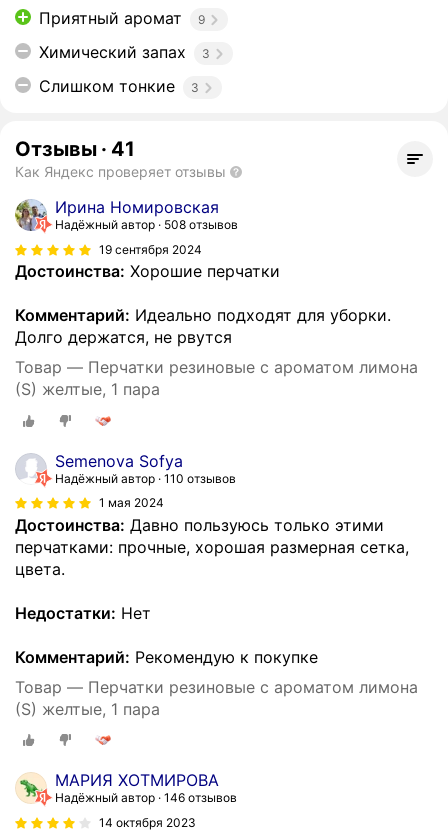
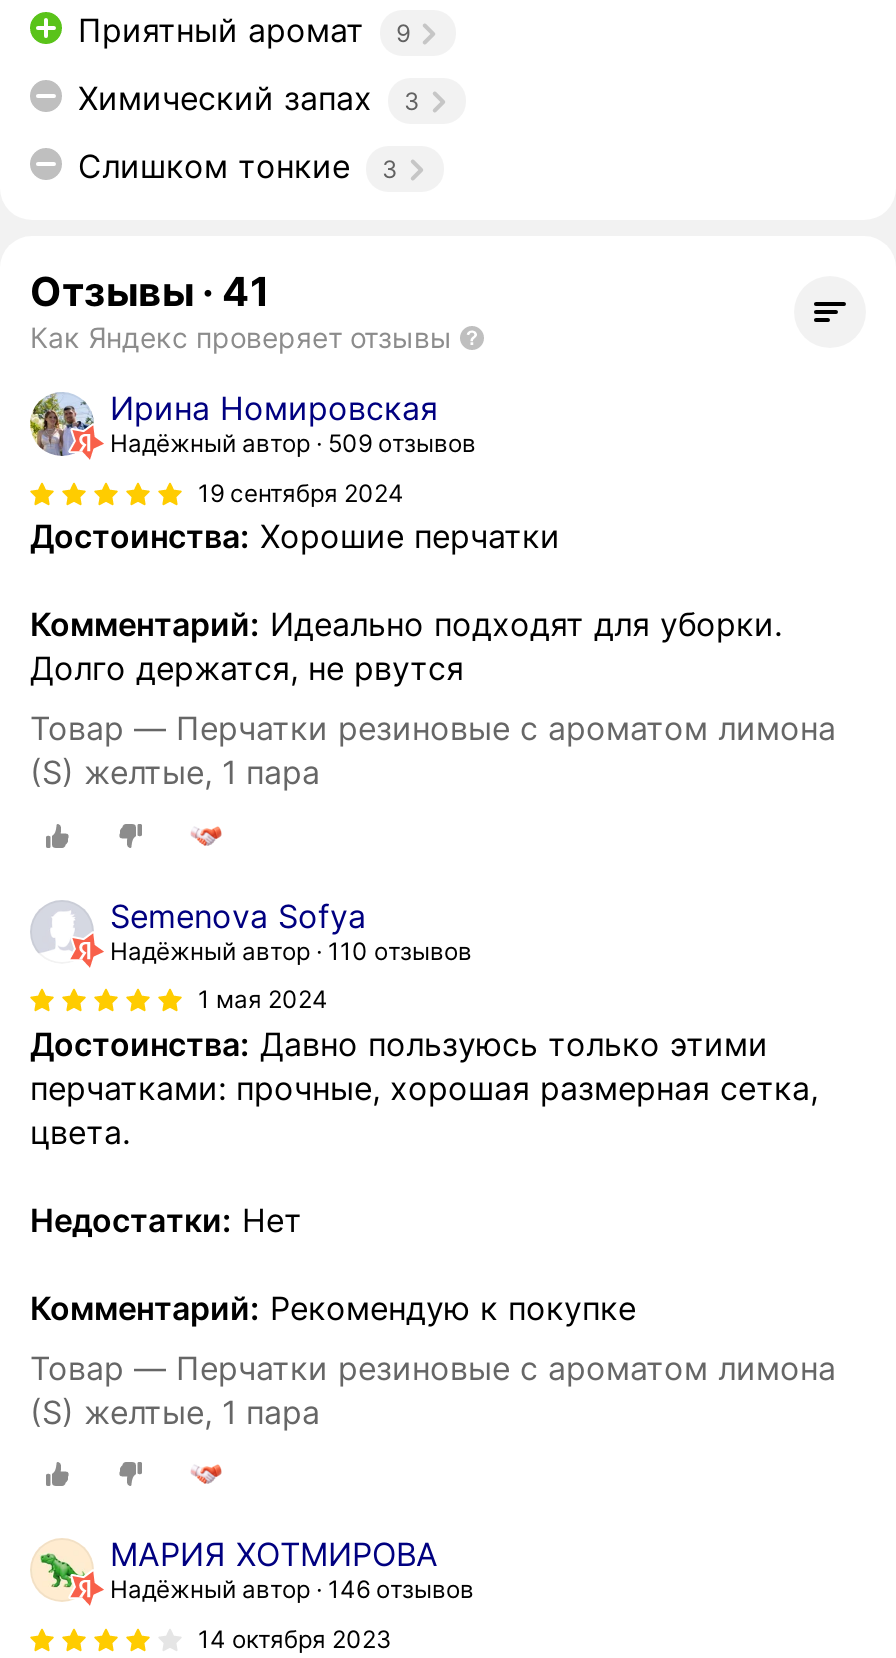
- Надёжный автор 508 отзывов
+ Надёжный автор 509 отзывов
